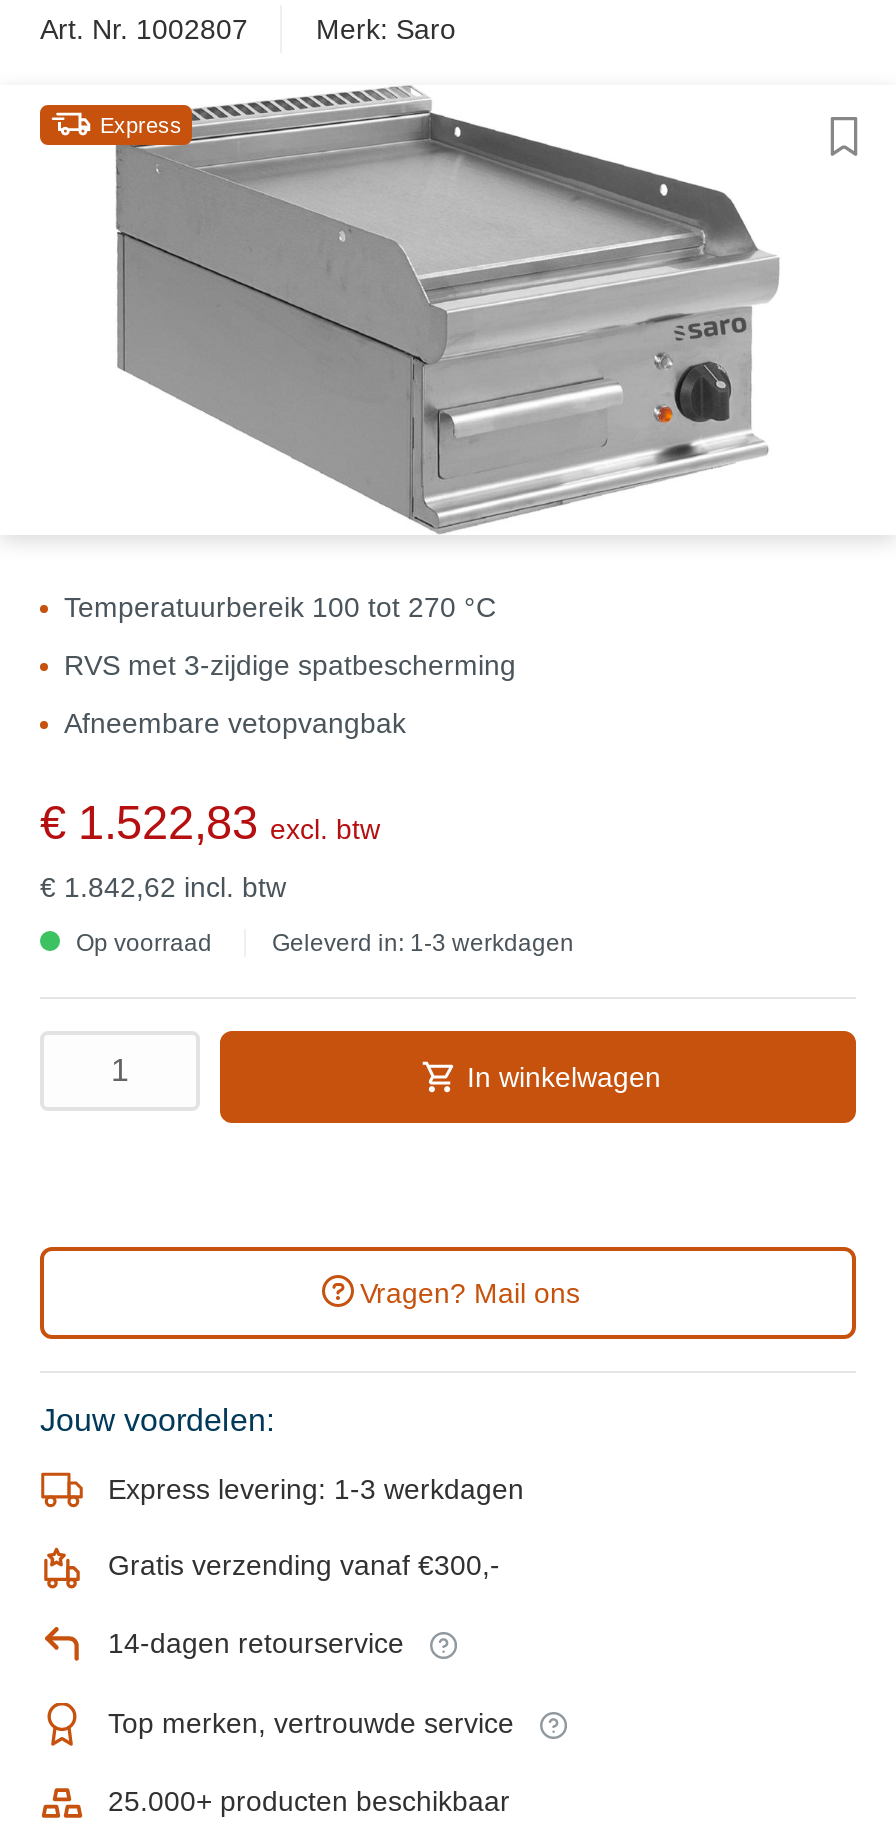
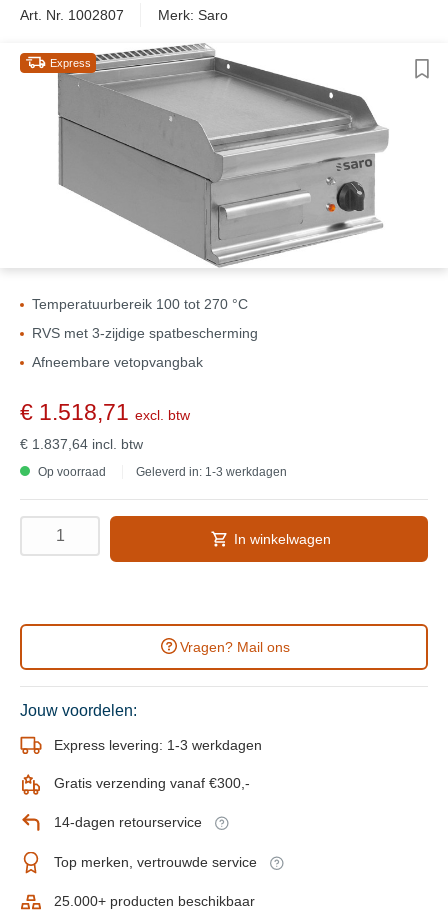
- € 1.522,83 excl. btw
+ € 1.518,71 excl. btw

- € 1.842,62 incl. btw
+ € 1.837,64 incl. btw
